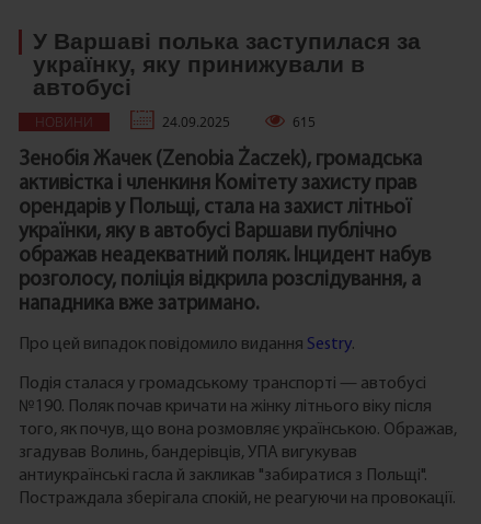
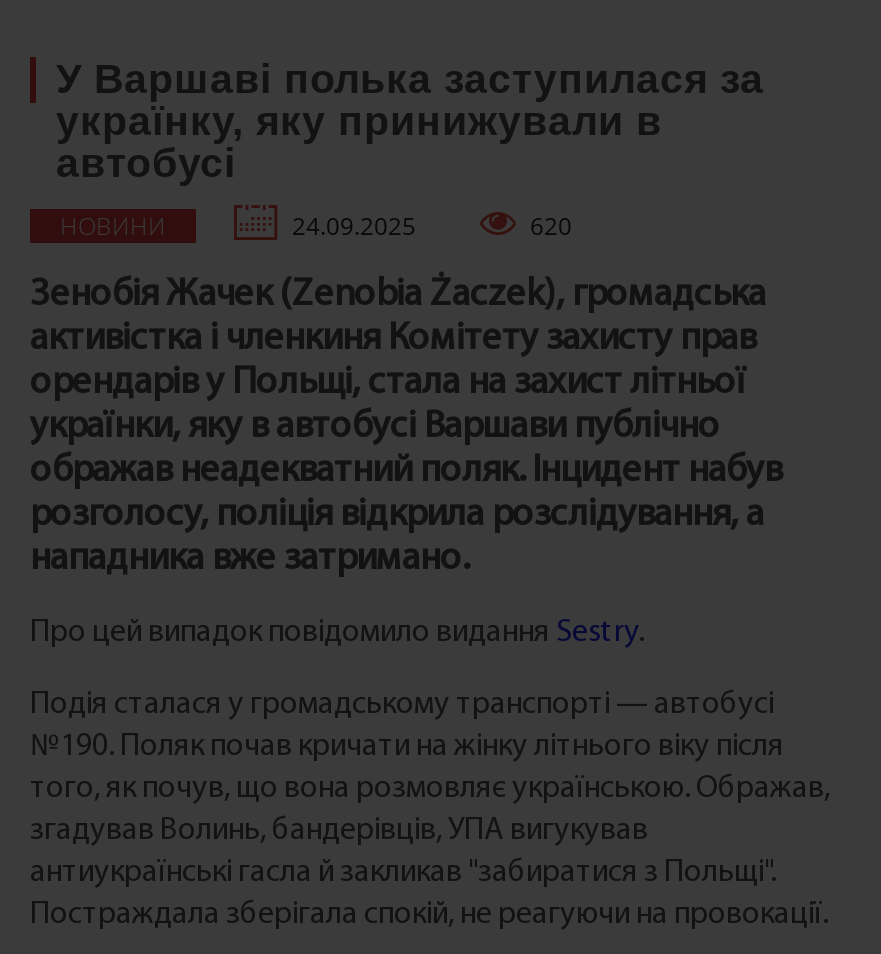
- 615
+ 620
